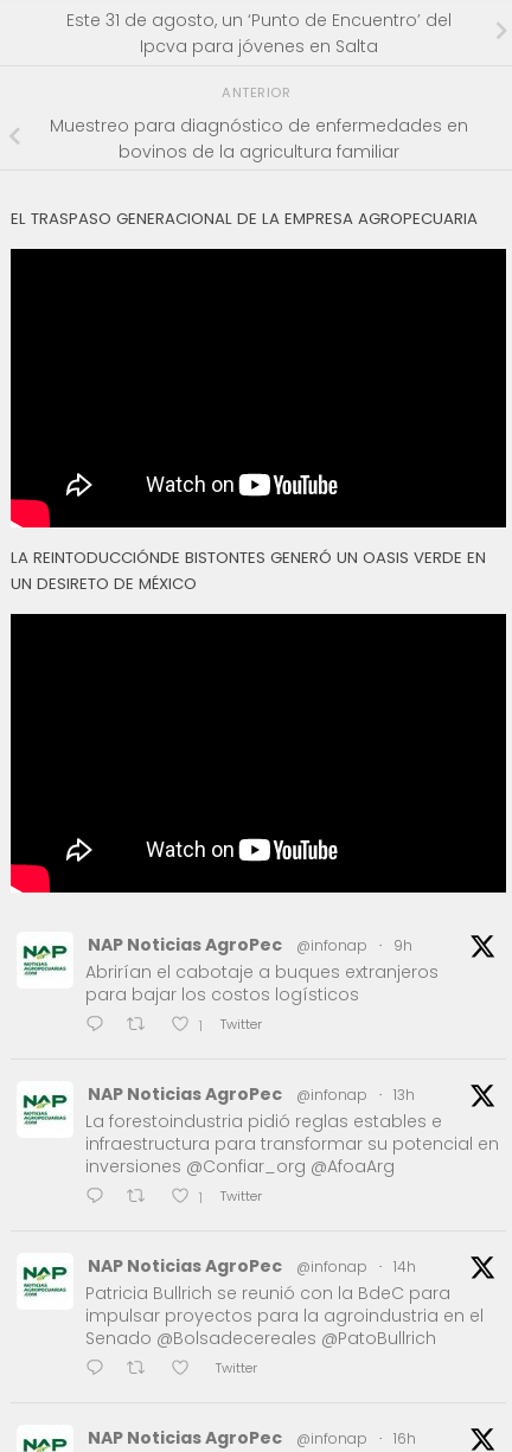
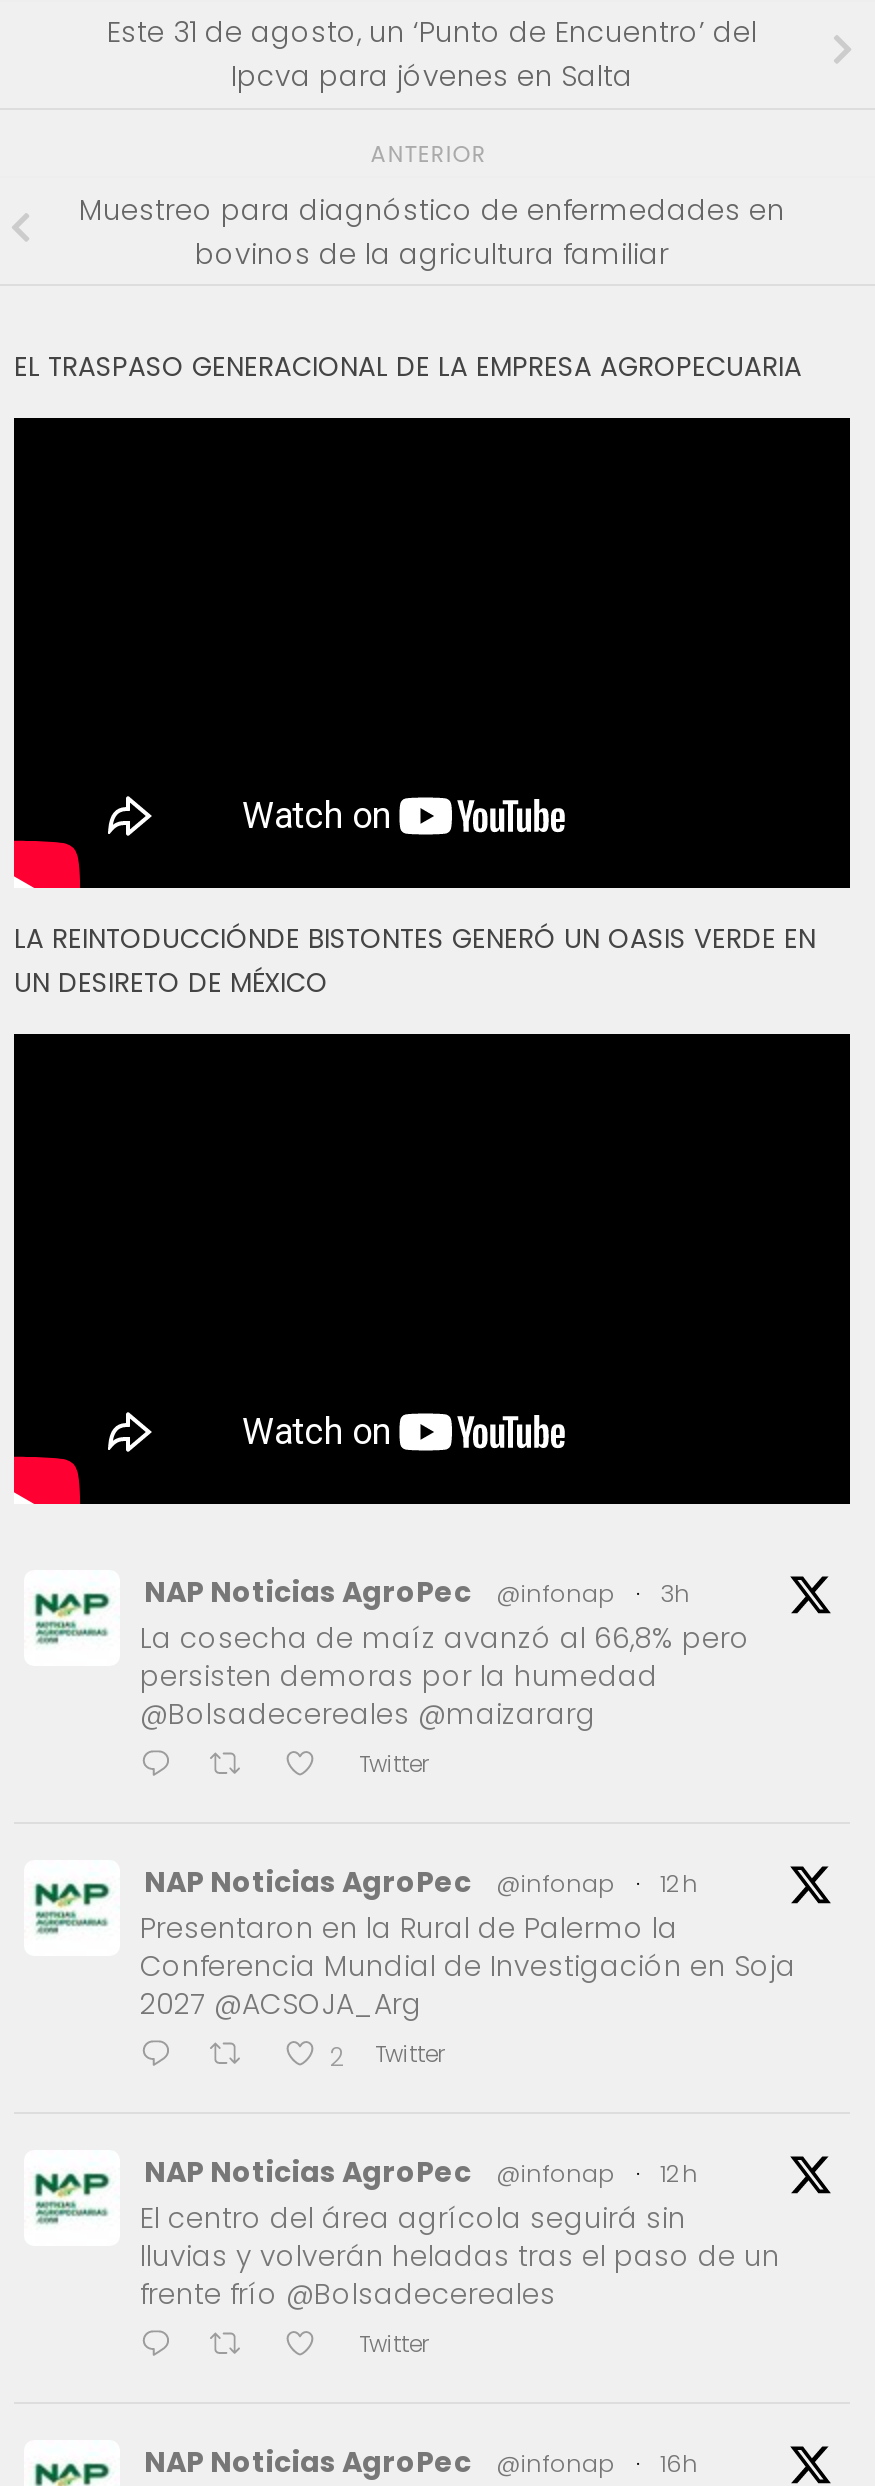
- 9h
- Abrirían el cabotaje a buques extranjeros
- para bajar los costos logísticos
- 1
+ 3h
+ La cosecha de maíz avanzó al 66,8% pero
+ persisten demoras por la humedad
+ @Bolsadecereales @maizararg

- 13h
- La forestoindustria pidió reglas estables e
- infraestructura para transformar su potencial en
- inversiones @Confiar_org @AfoaArg
- 1
+ 12h
+ Presentaron en la Rural de Palermo la
+ Conferencia Mundial de Investigación en Soja
+ 2027 @ACSOJA_Arg
+ 2

- 14h
- Patricia Bullrich se reunió con la BdeC para
- impulsar proyectos para la agroindustria en el
- Senado @Bolsadecereales @PatoBullrich
+ 12h
+ El centro del área agrícola seguirá sin
+ lluvias y volverán heladas tras el paso de un
+ frente frío @Bolsadecereales
